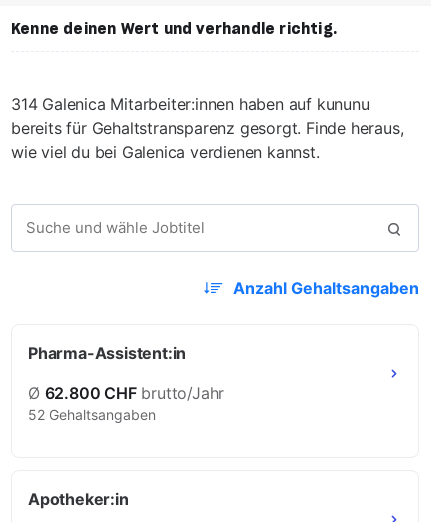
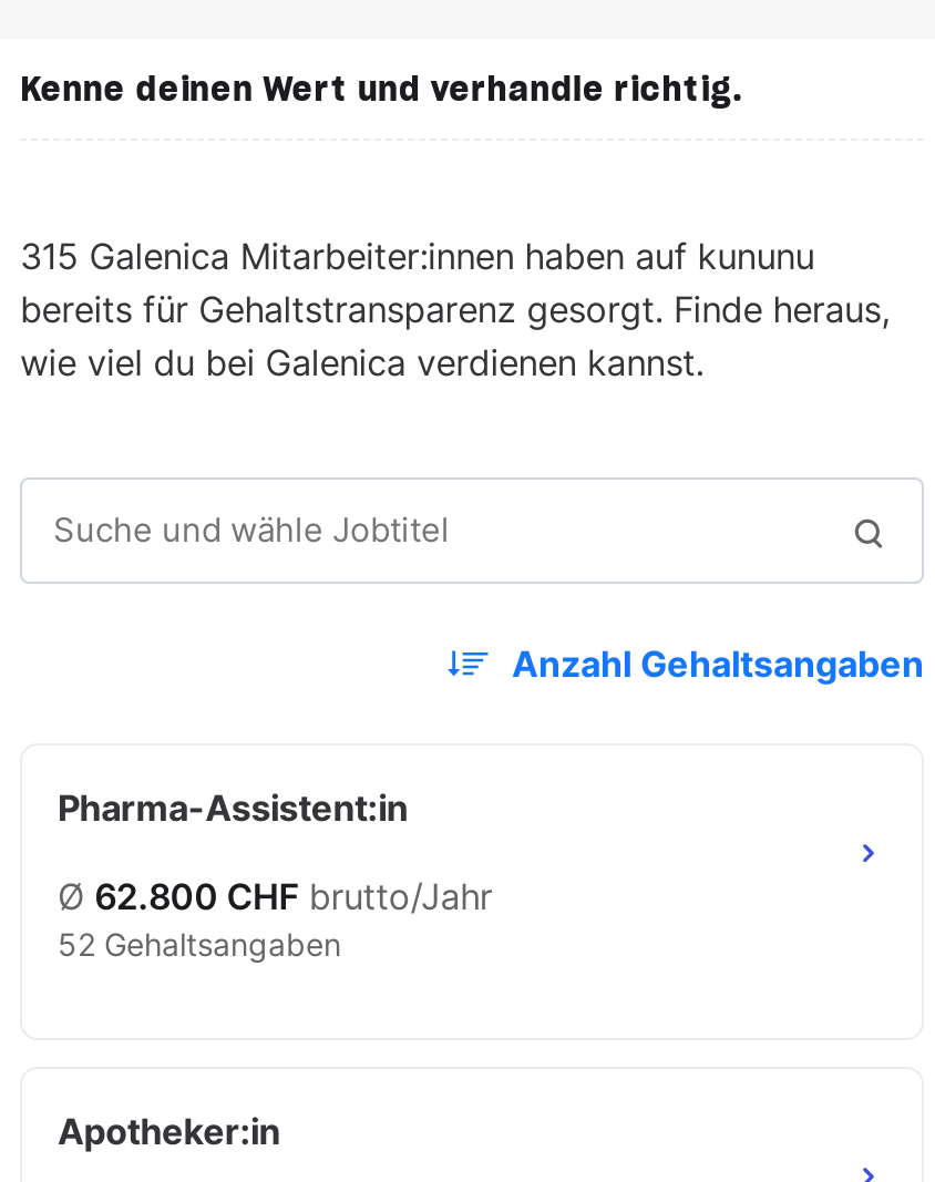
- 314 Galenica Mitarbeiter:innen haben auf kununu
+ 315 Galenica Mitarbeiter:innen haben auf kununu
